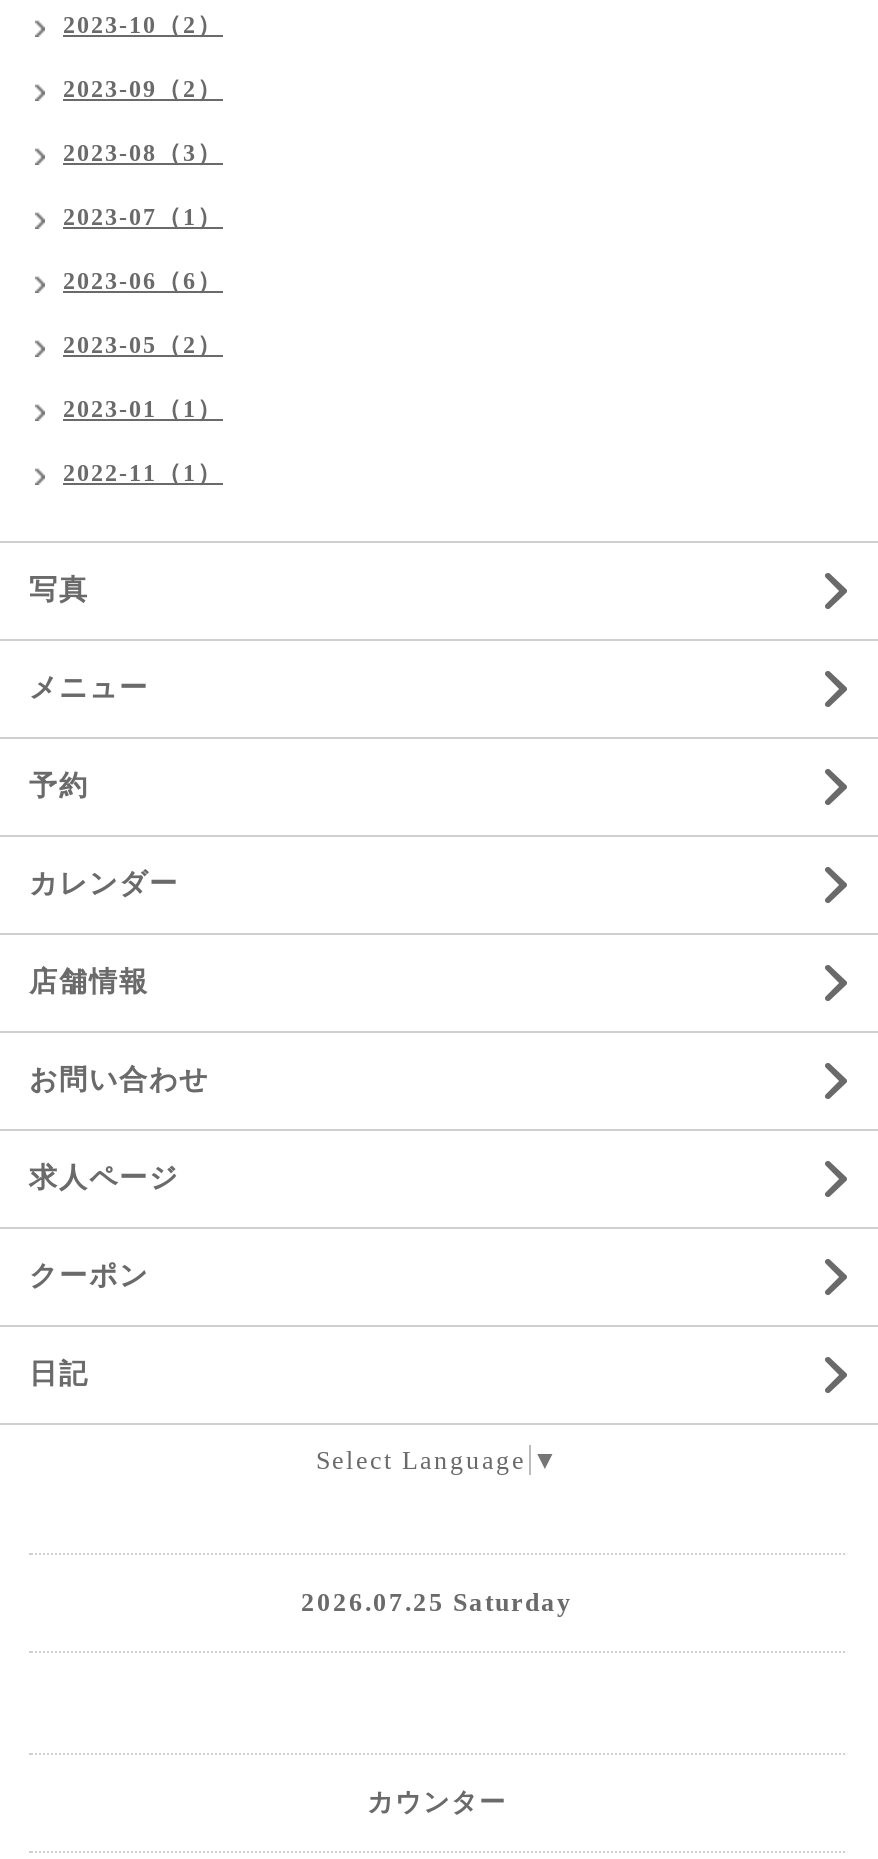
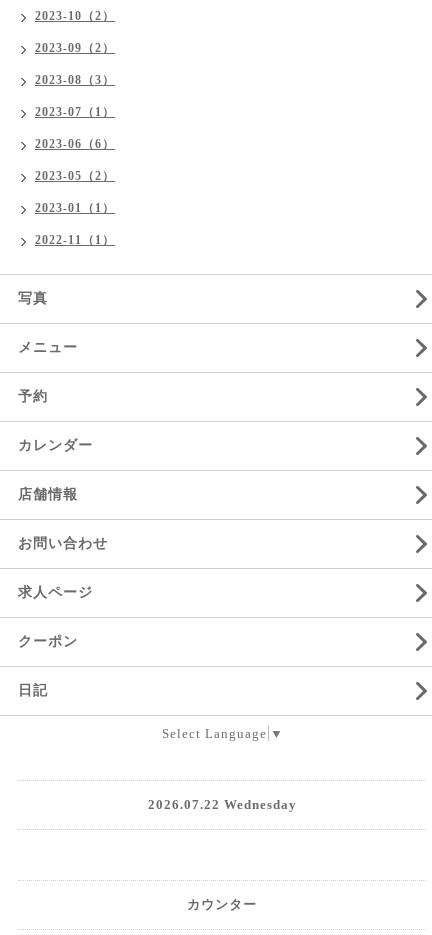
- 2026.07.25 Saturday
+ 2026.07.22 Wednesday
